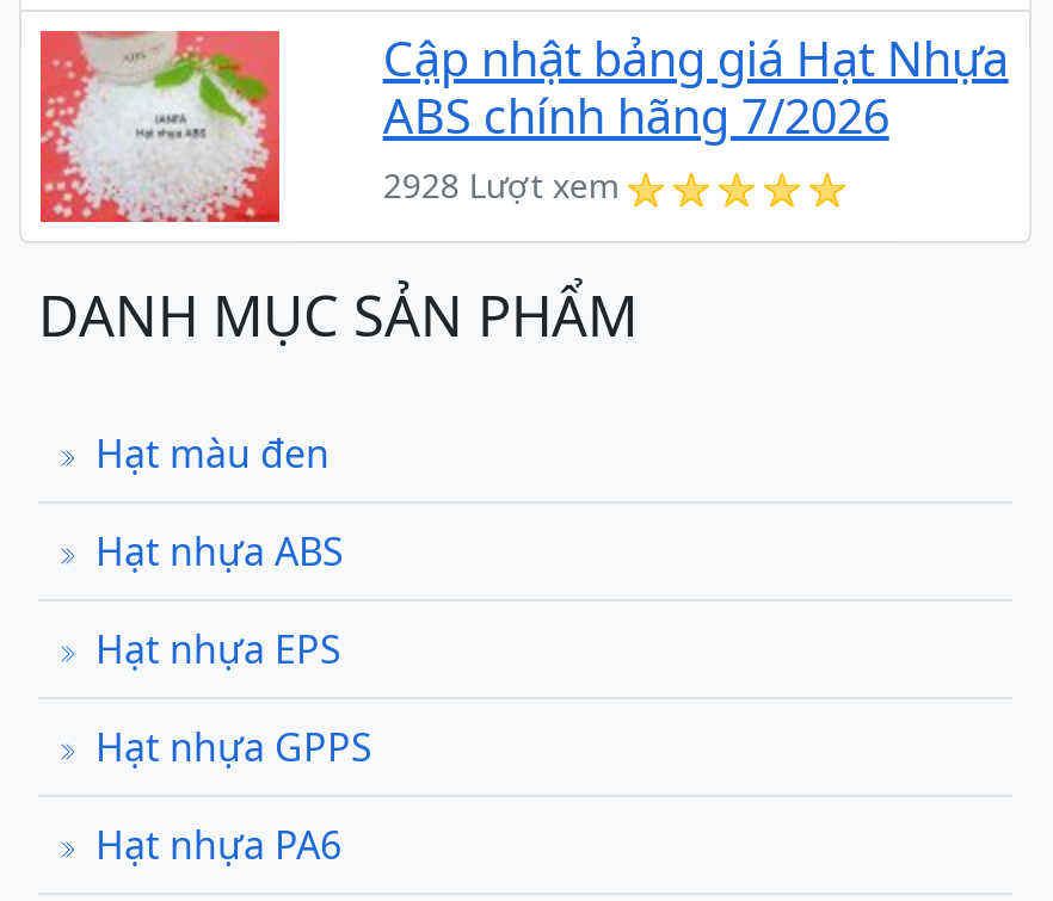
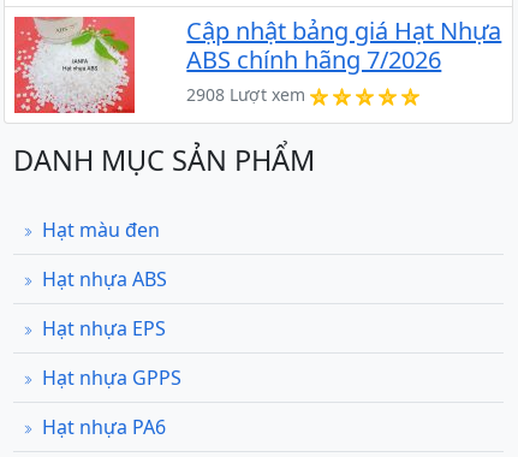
- 2928 Lượt xem
+ 2908 Lượt xem
